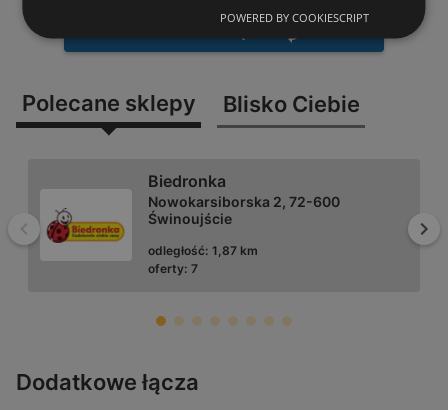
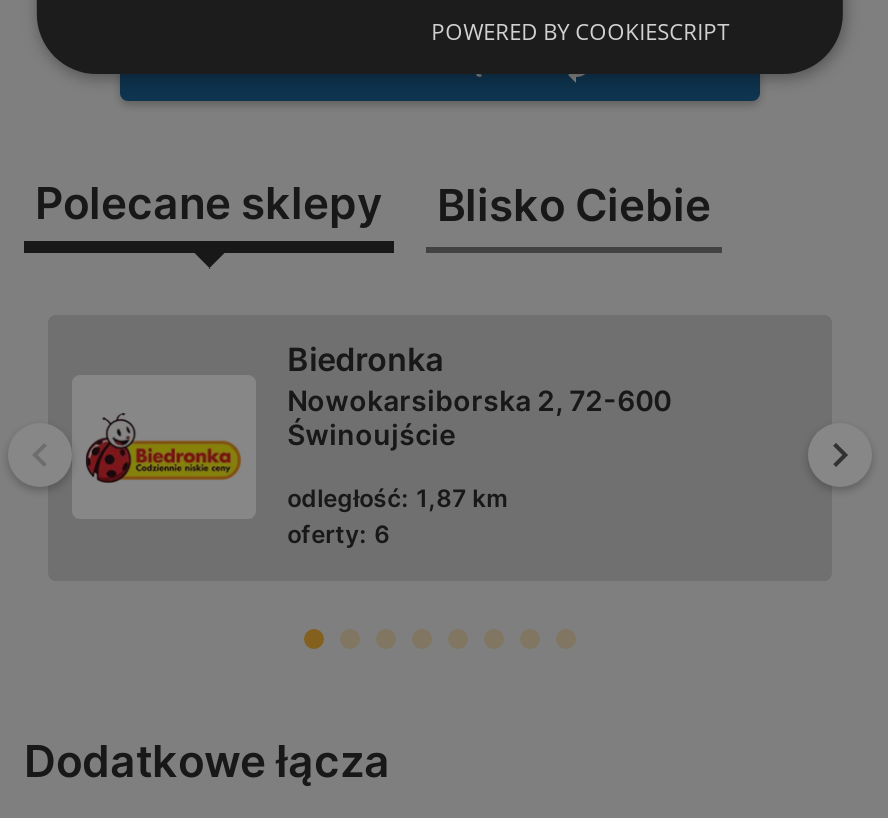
- oferty: 7
+ oferty: 6
